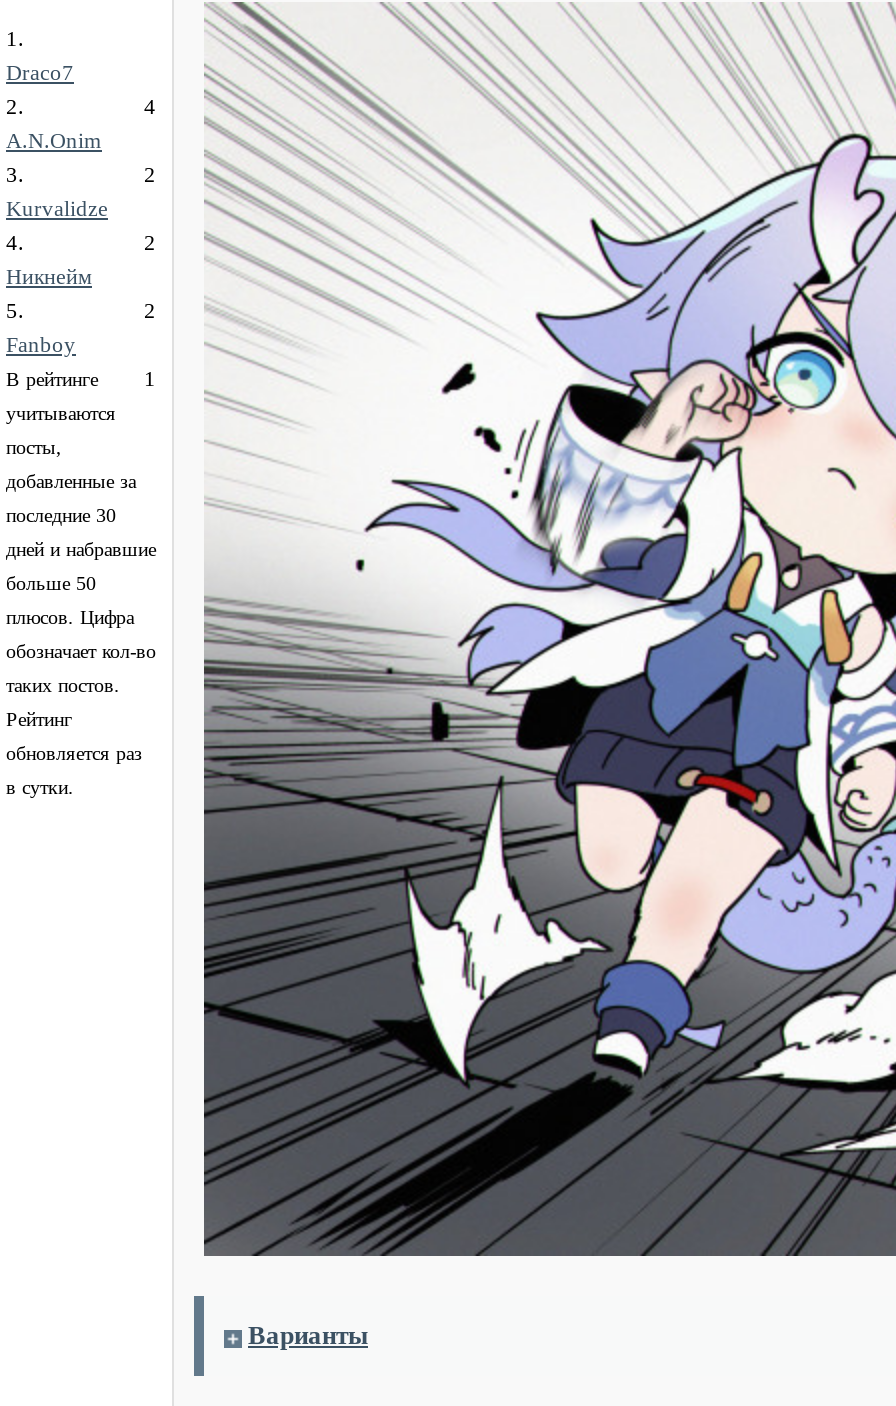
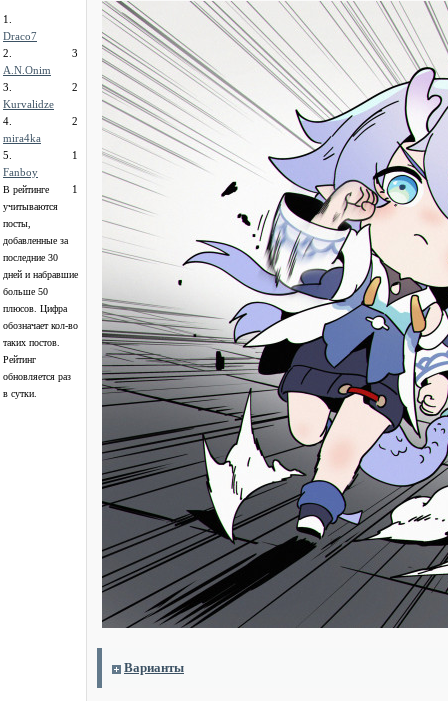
- 4
+ 3

- Никнейм
- 2
+ mira4ka
+ 1
